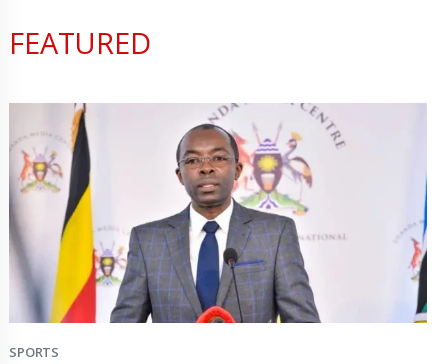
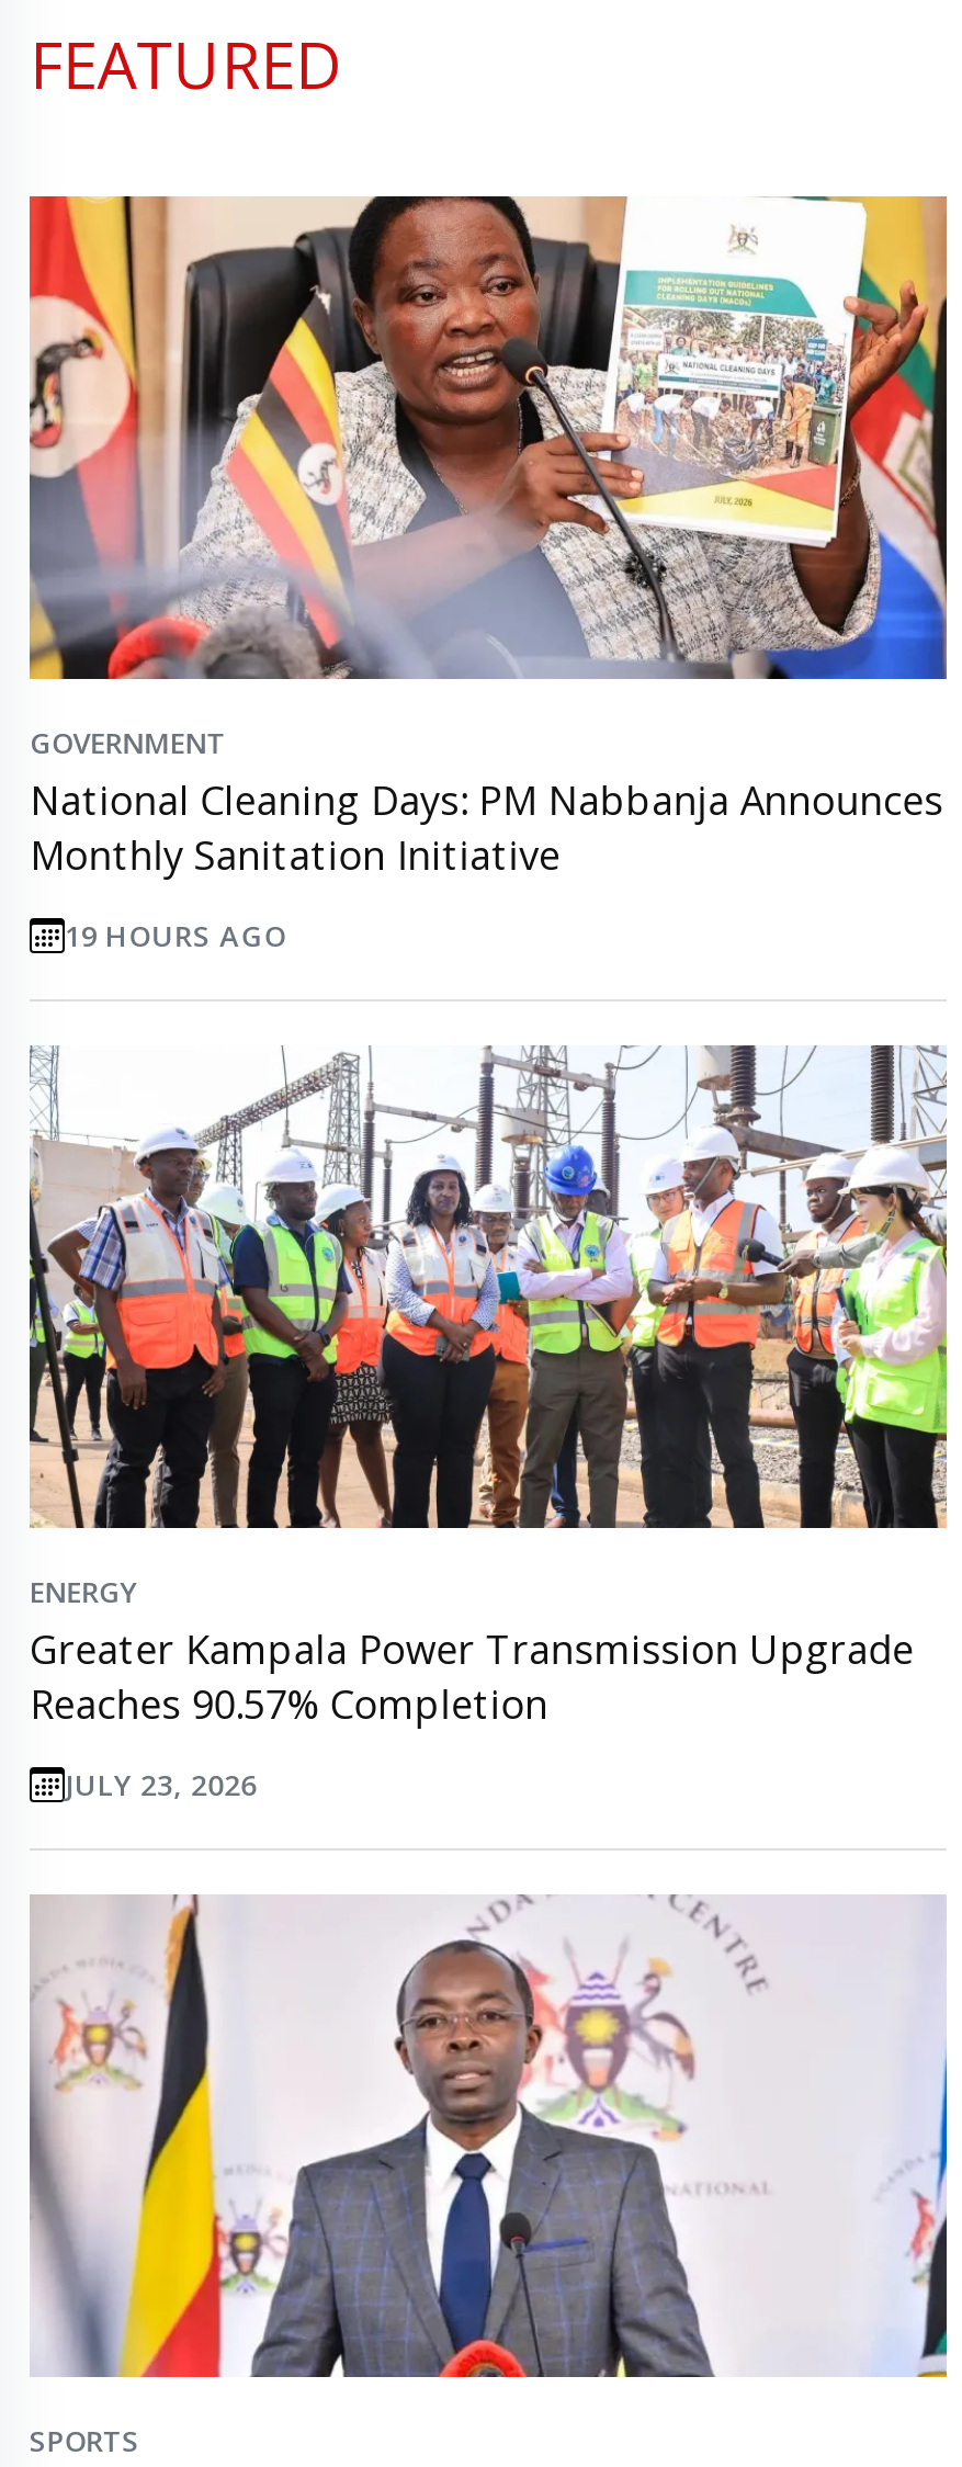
+ [image]
+ GOVERNMENT
+ National Cleaning Days: PM Nabbanja Announces
+ Monthly Sanitation Initiative
+ 19 HOURS AGO

+ [image]
+ ENERGY
+ Greater Kampala Power Transmission Upgrade
+ Reaches 90.57% Completion
+ JULY 23, 2026
